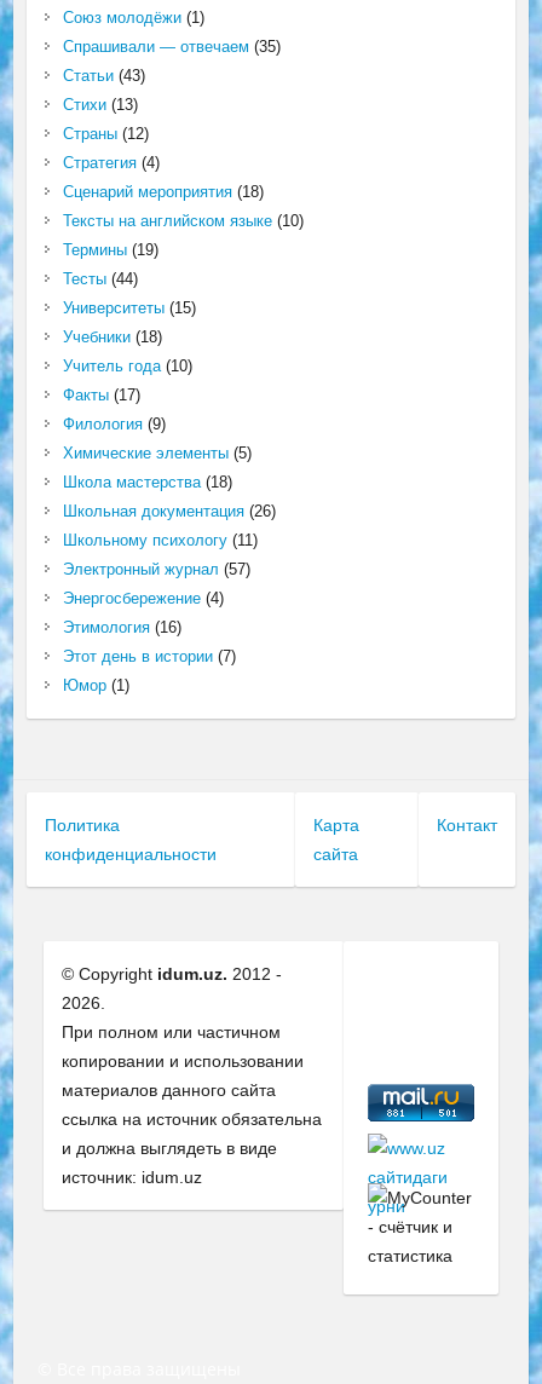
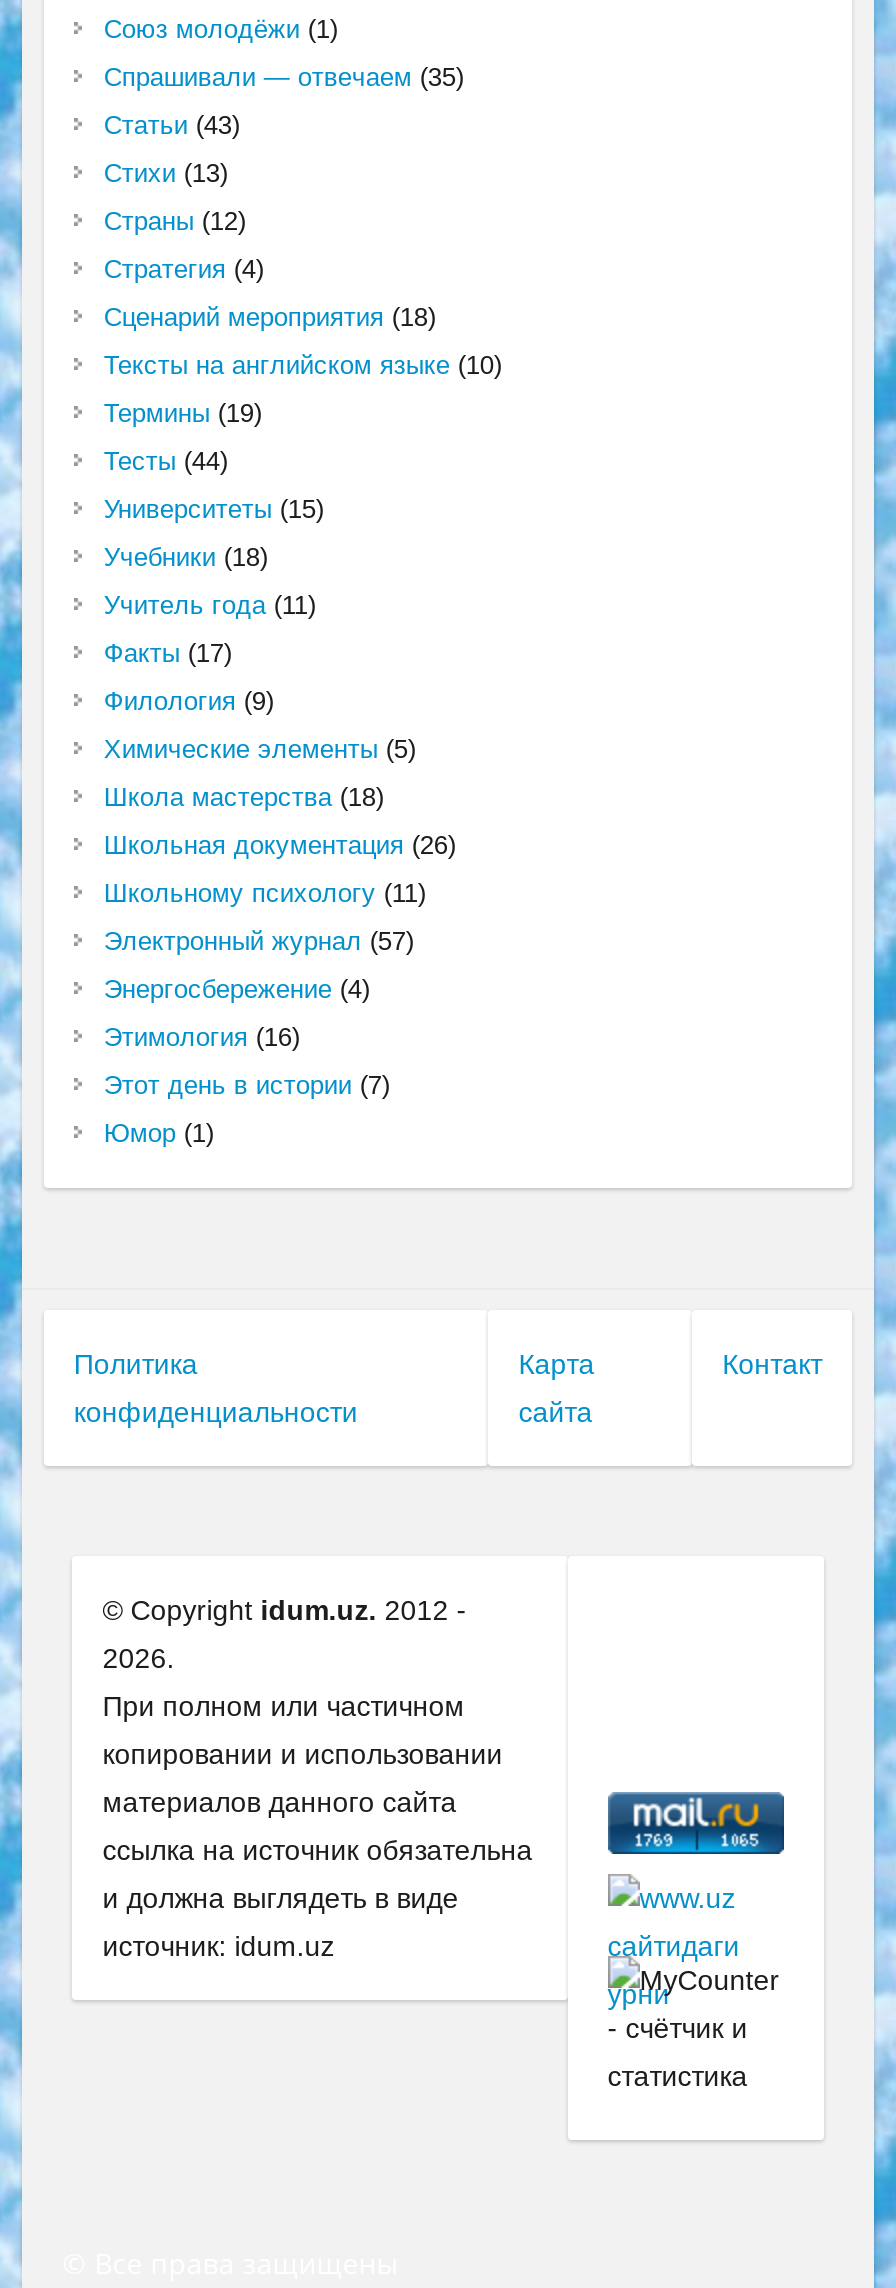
- Учитель года (10)
+ Учитель года (11)
